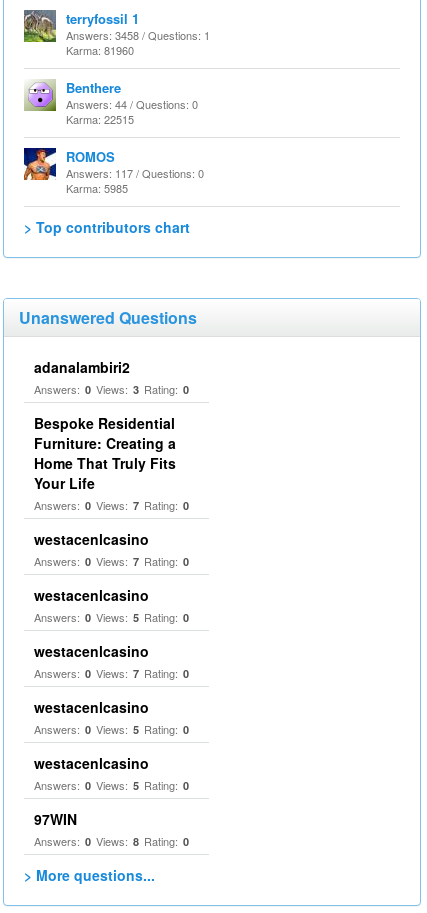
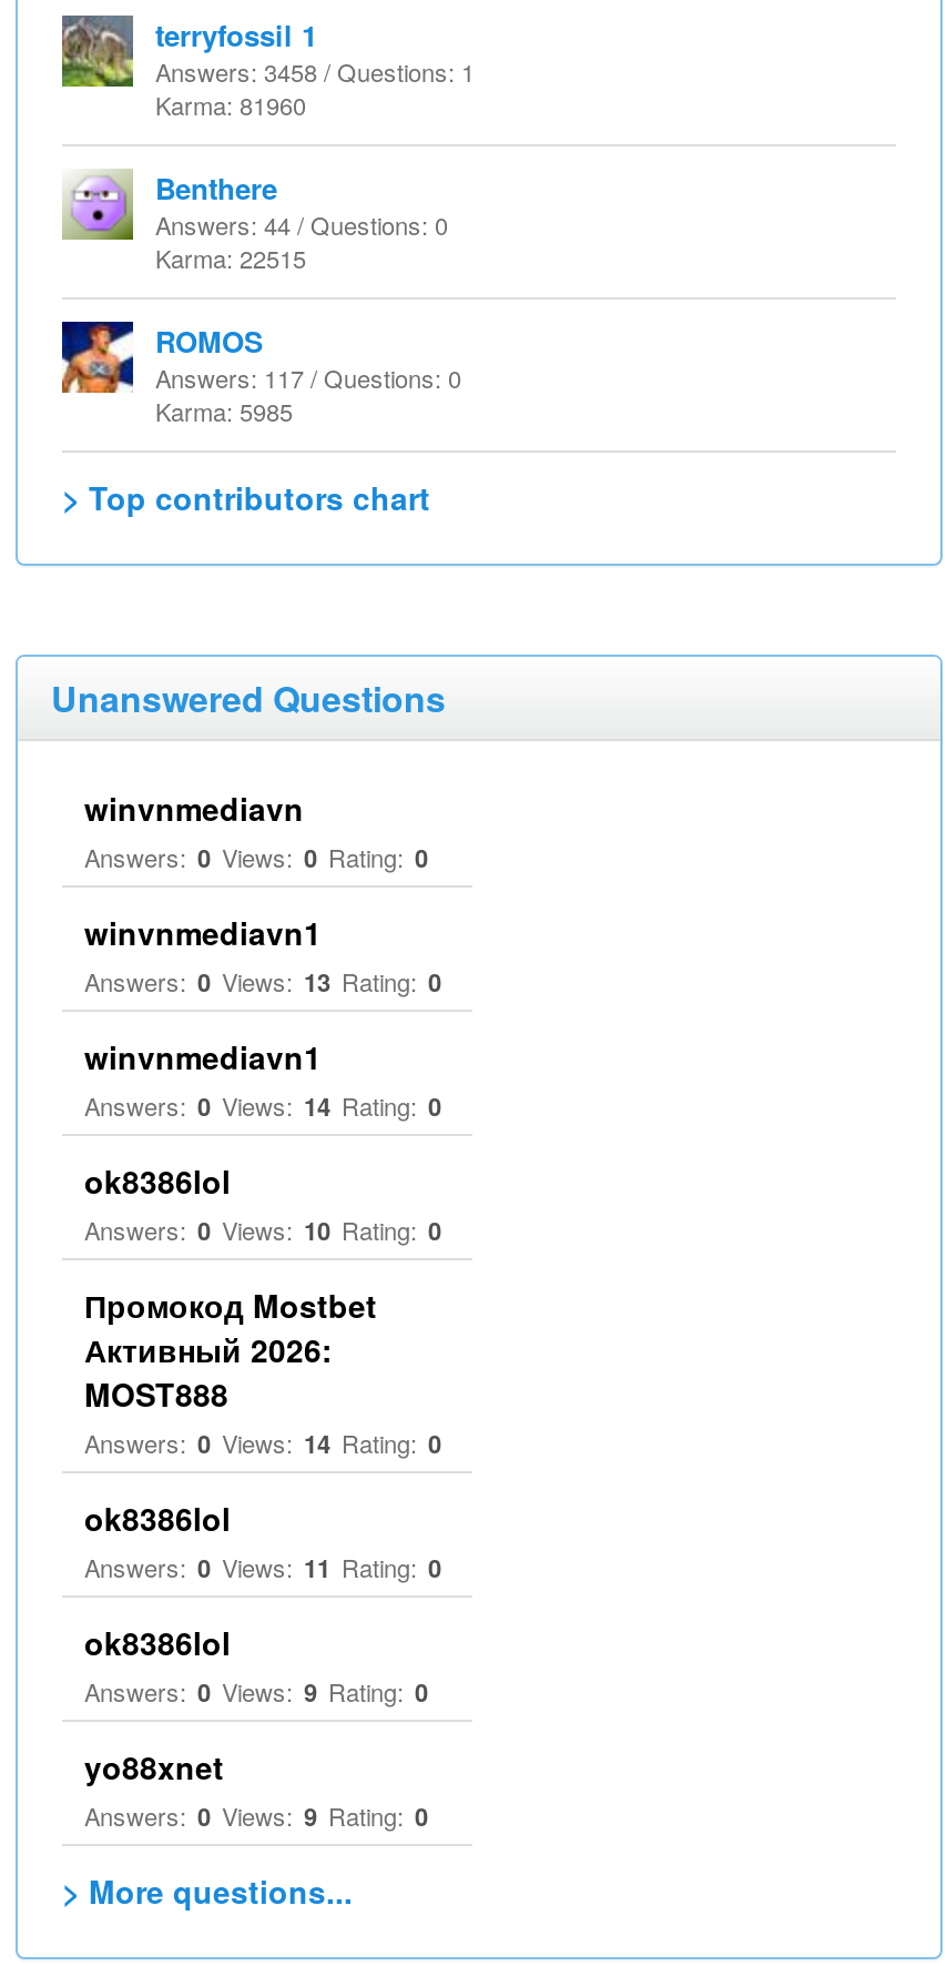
- adanalambiri2
- Answers: 0 Views: 3 Rating: 0
+ winvnmediavn
+ Answers: 0 Views: 0 Rating: 0

- Bespoke Residential
- Furniture: Creating a
- Home That Truly Fits
- Your Life
- Answers: 0 Views: 7 Rating: 0
+ winvnmediavn1
+ Answers: 0 Views: 13 Rating: 0

- westacenlcasino
- Answers: 0 Views: 7 Rating: 0
+ winvnmediavn1
+ Answers: 0 Views: 14 Rating: 0

- westacenlcasino
- Answers: 0 Views: 5 Rating: 0
+ ok8386lol
+ Answers: 0 Views: 10 Rating: 0

- westacenlcasino
- Answers: 0 Views: 7 Rating: 0
+ Промокод Mostbet
+ Активный 2026:
+ MOST888
+ Answers: 0 Views: 14 Rating: 0

- westacenlcasino
- Answers: 0 Views: 5 Rating: 0
+ ok8386lol
+ Answers: 0 Views: 11 Rating: 0

- westacenlcasino
- Answers: 0 Views: 5 Rating: 0
+ ok8386lol
+ Answers: 0 Views: 9 Rating: 0

- 97WIN
- Answers: 0 Views: 8 Rating: 0
+ yo88xnet
+ Answers: 0 Views: 9 Rating: 0
